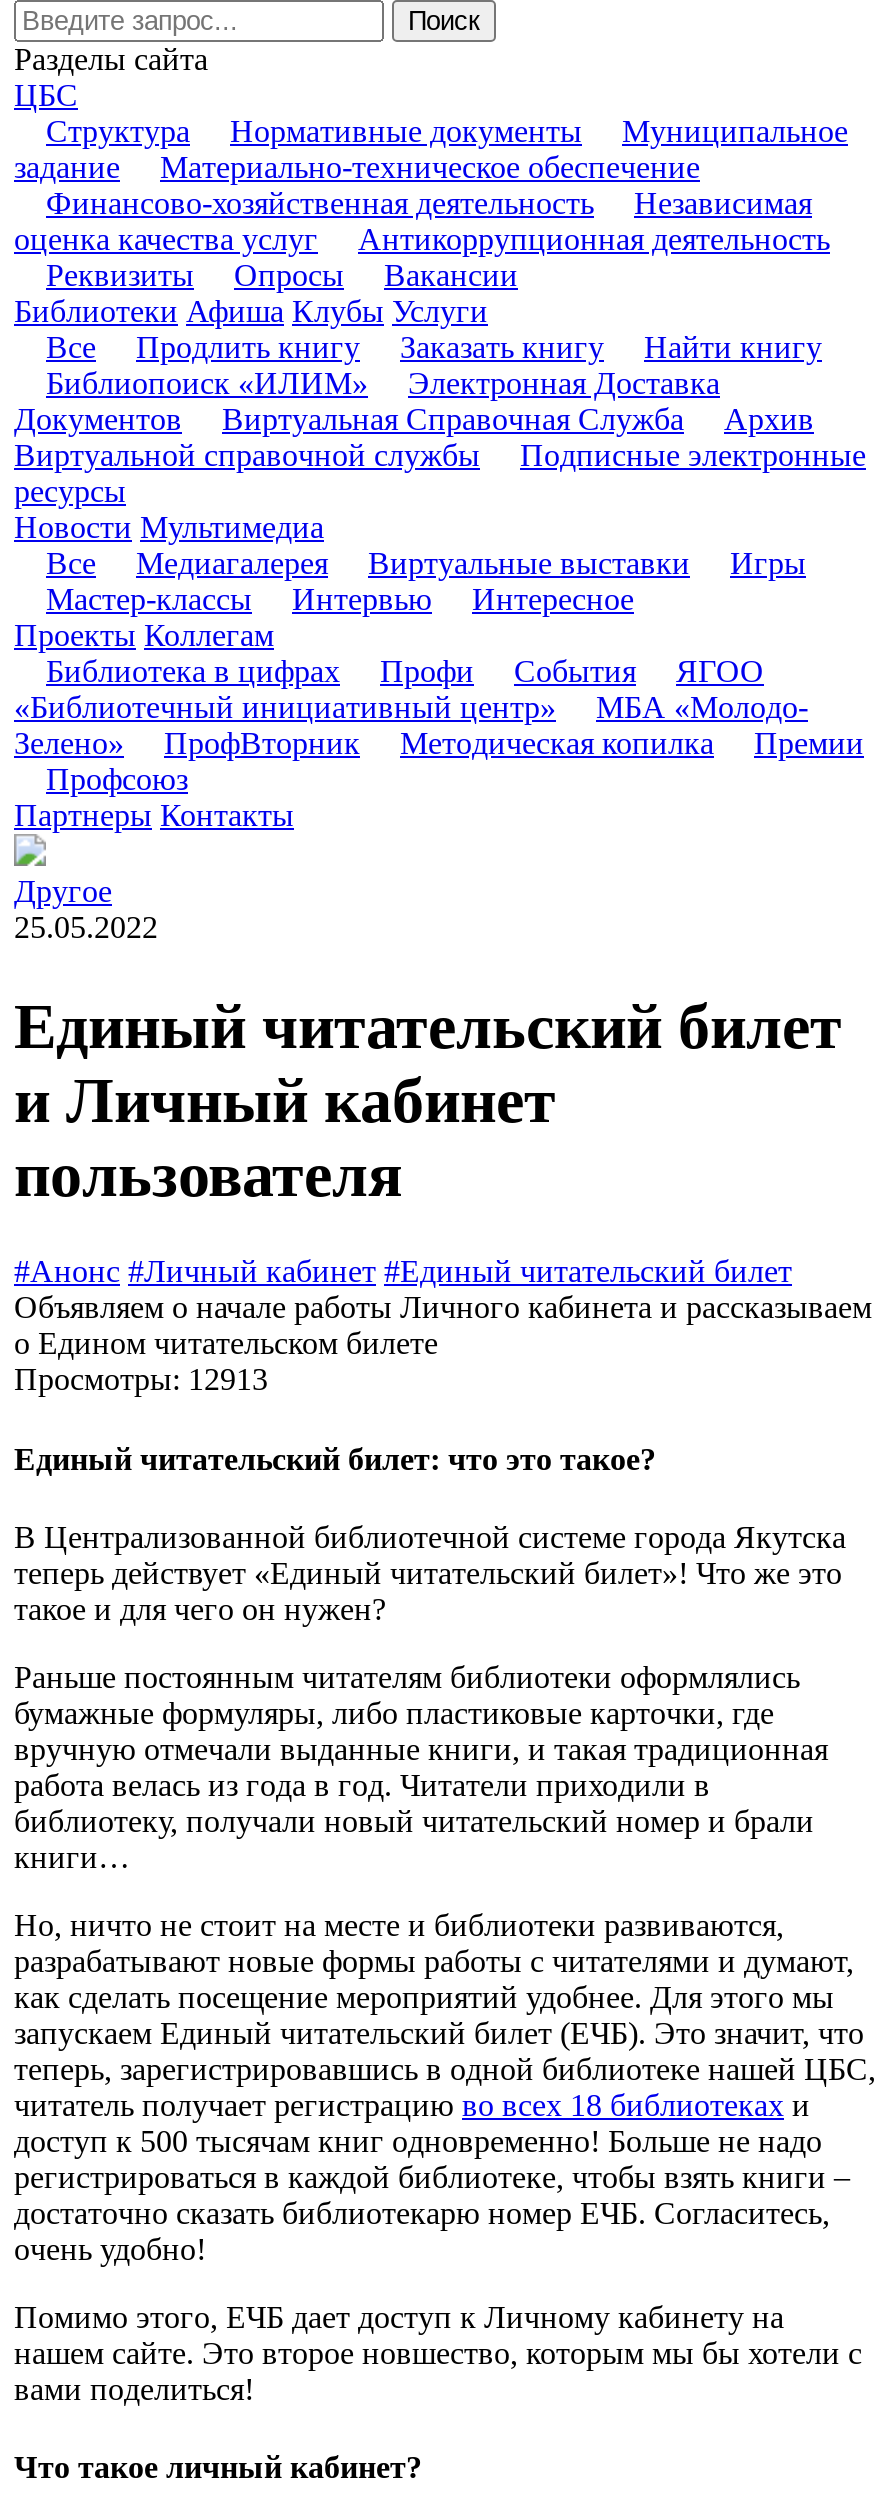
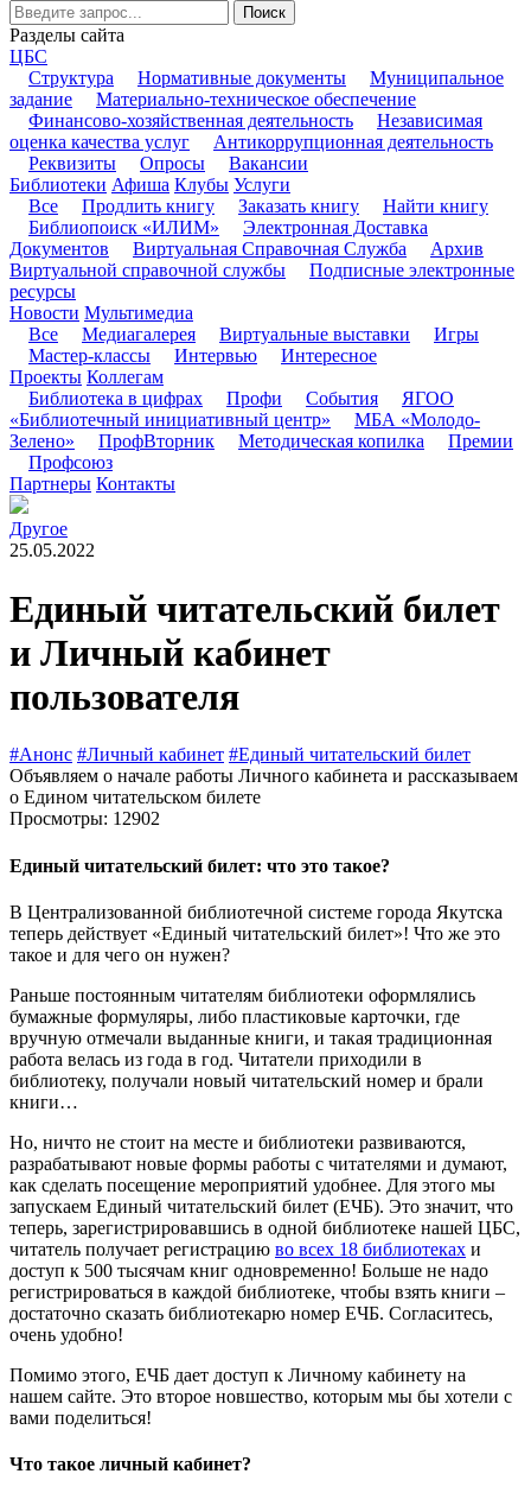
- Просмотры: 12913
+ Просмотры: 12902
